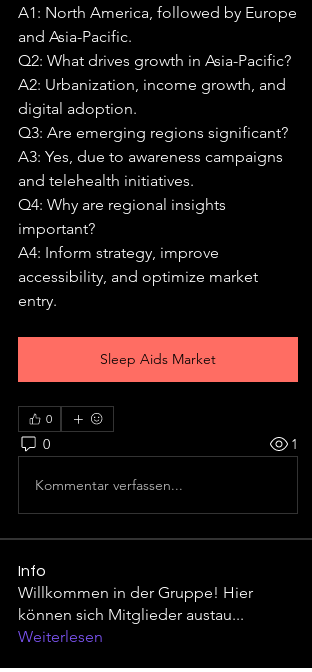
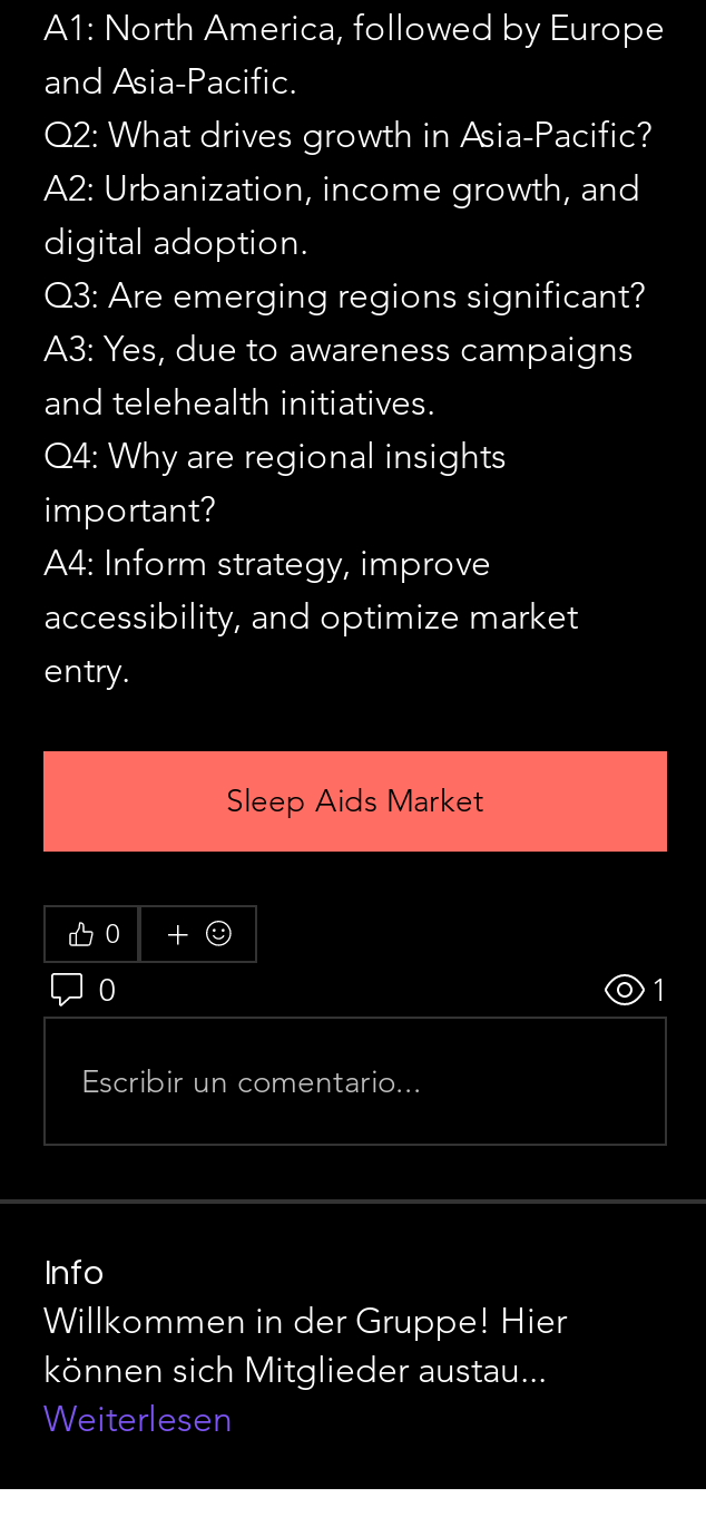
- Kommentar verfassen...
+ Escribir un comentario...
